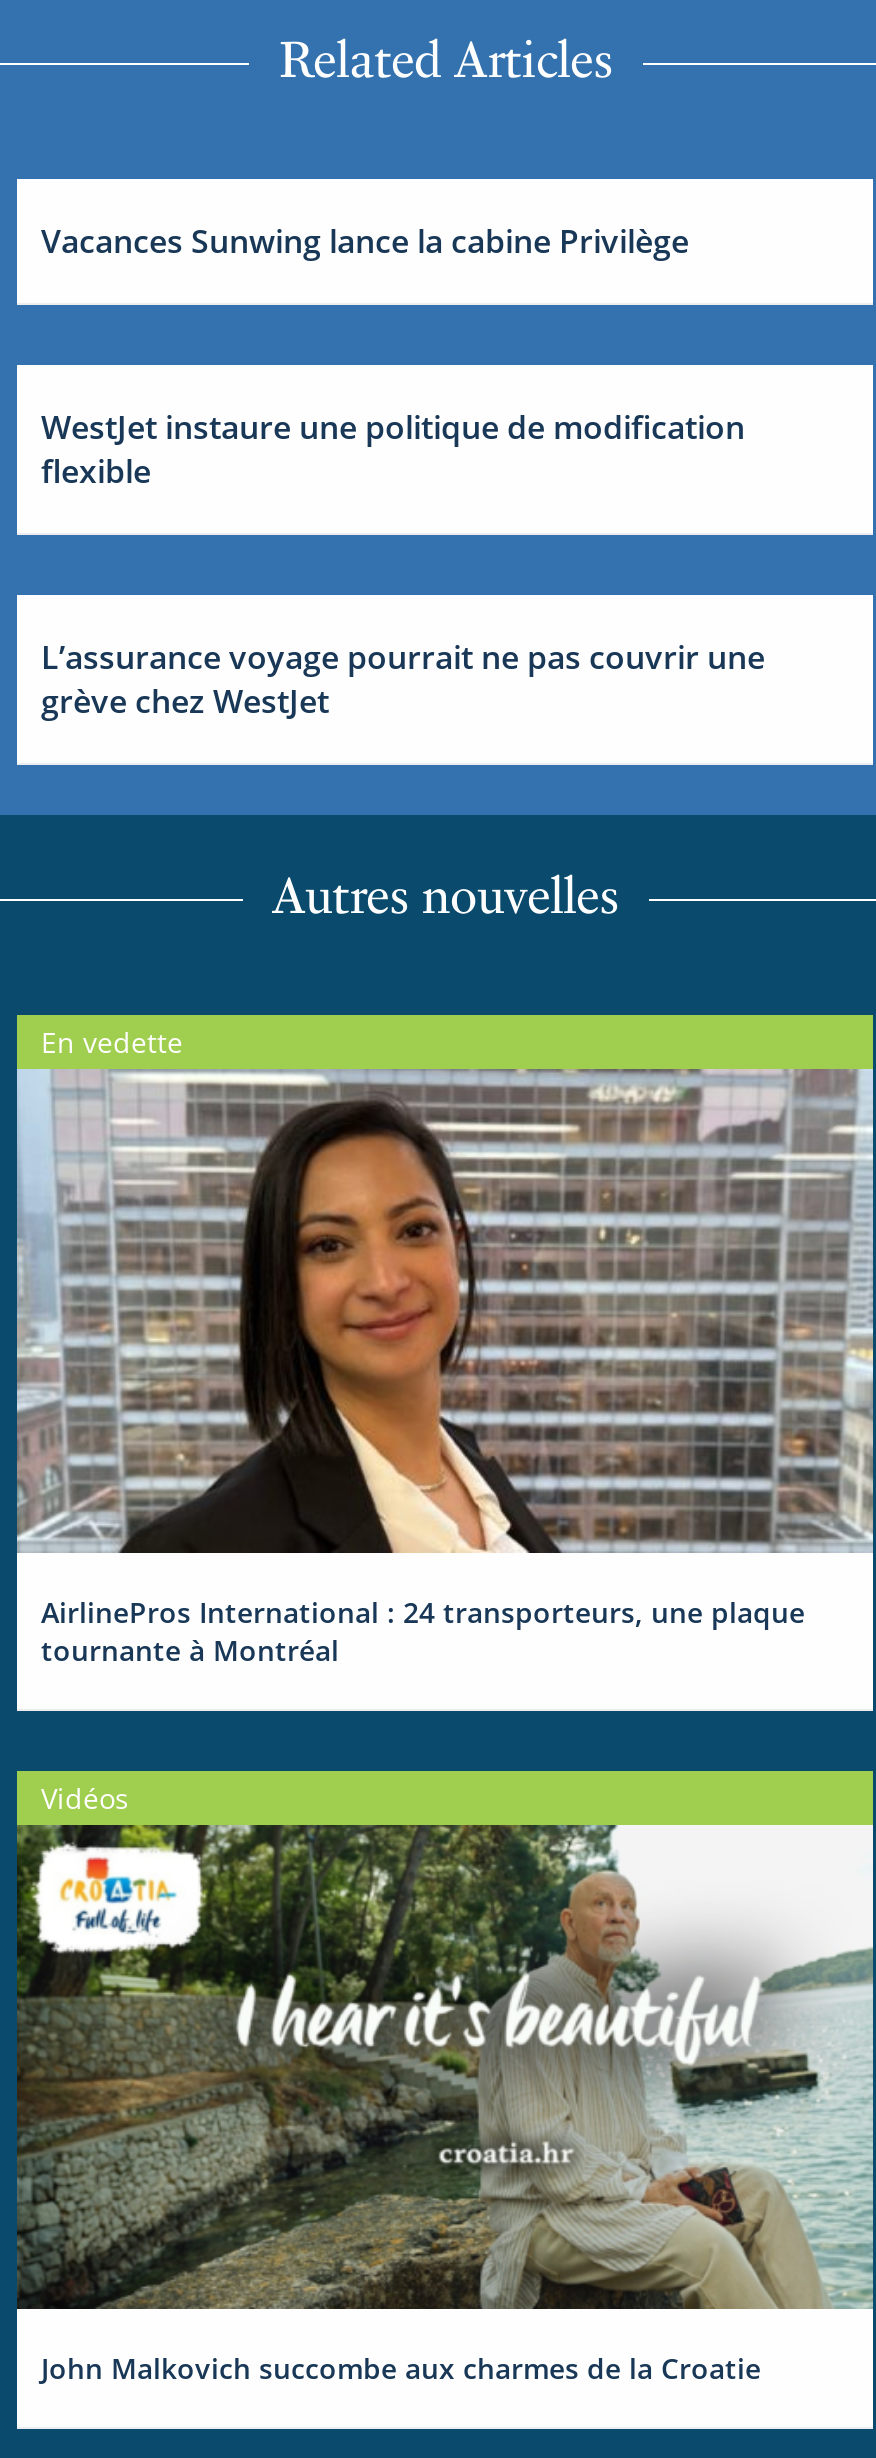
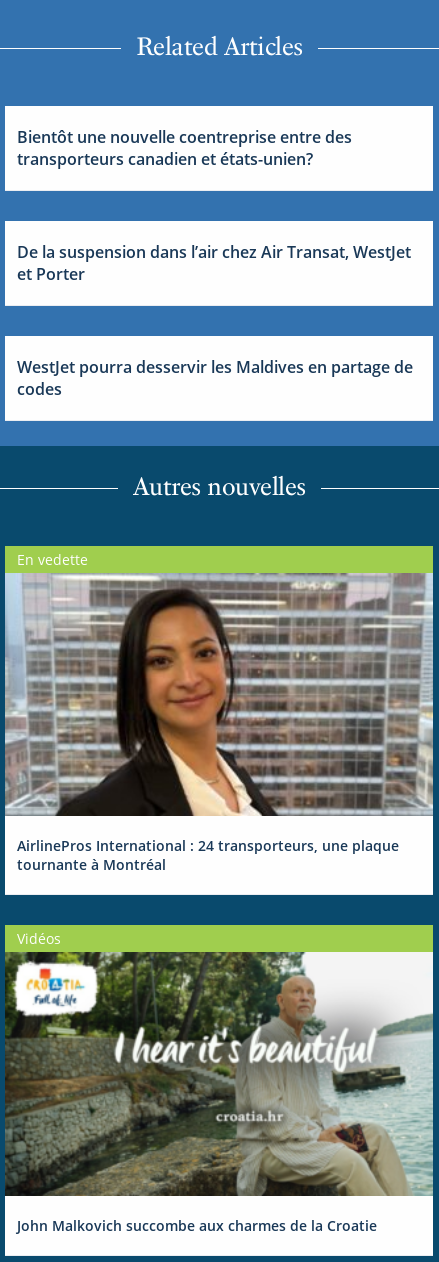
- Vacances Sunwing lance la cabine Privilège
+ Bientôt une nouvelle coentreprise entre des
+ transporteurs canadien et états-unien?

- WestJet instaure une politique de modification
- flexible
+ De la suspension dans l’air chez Air Transat, WestJet
+ et Porter

- L’assurance voyage pourrait ne pas couvrir une
- grève chez WestJet
+ WestJet pourra desservir les Maldives en partage de
+ codes
